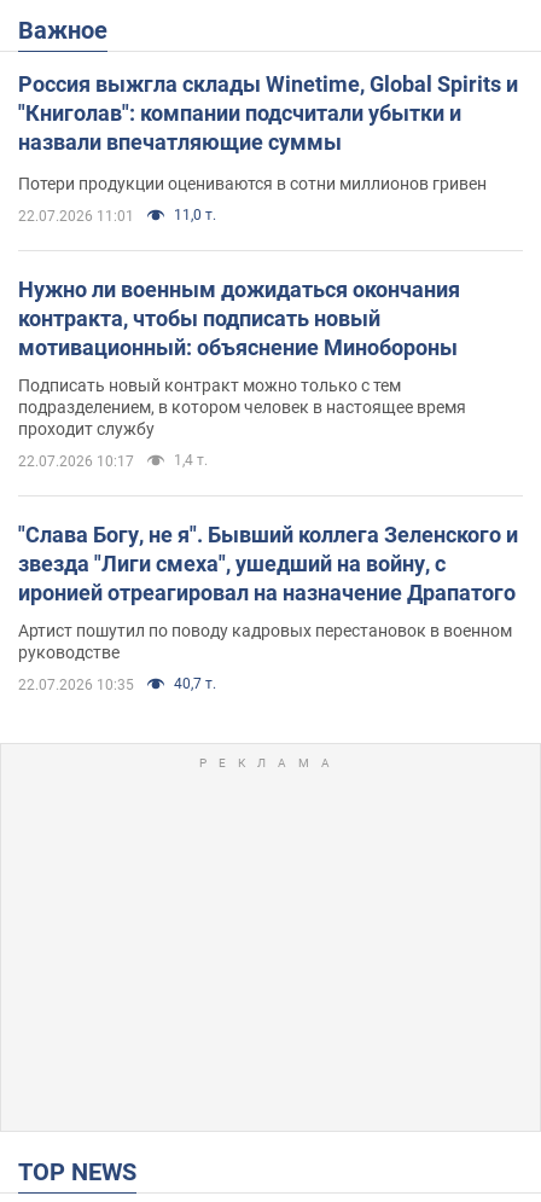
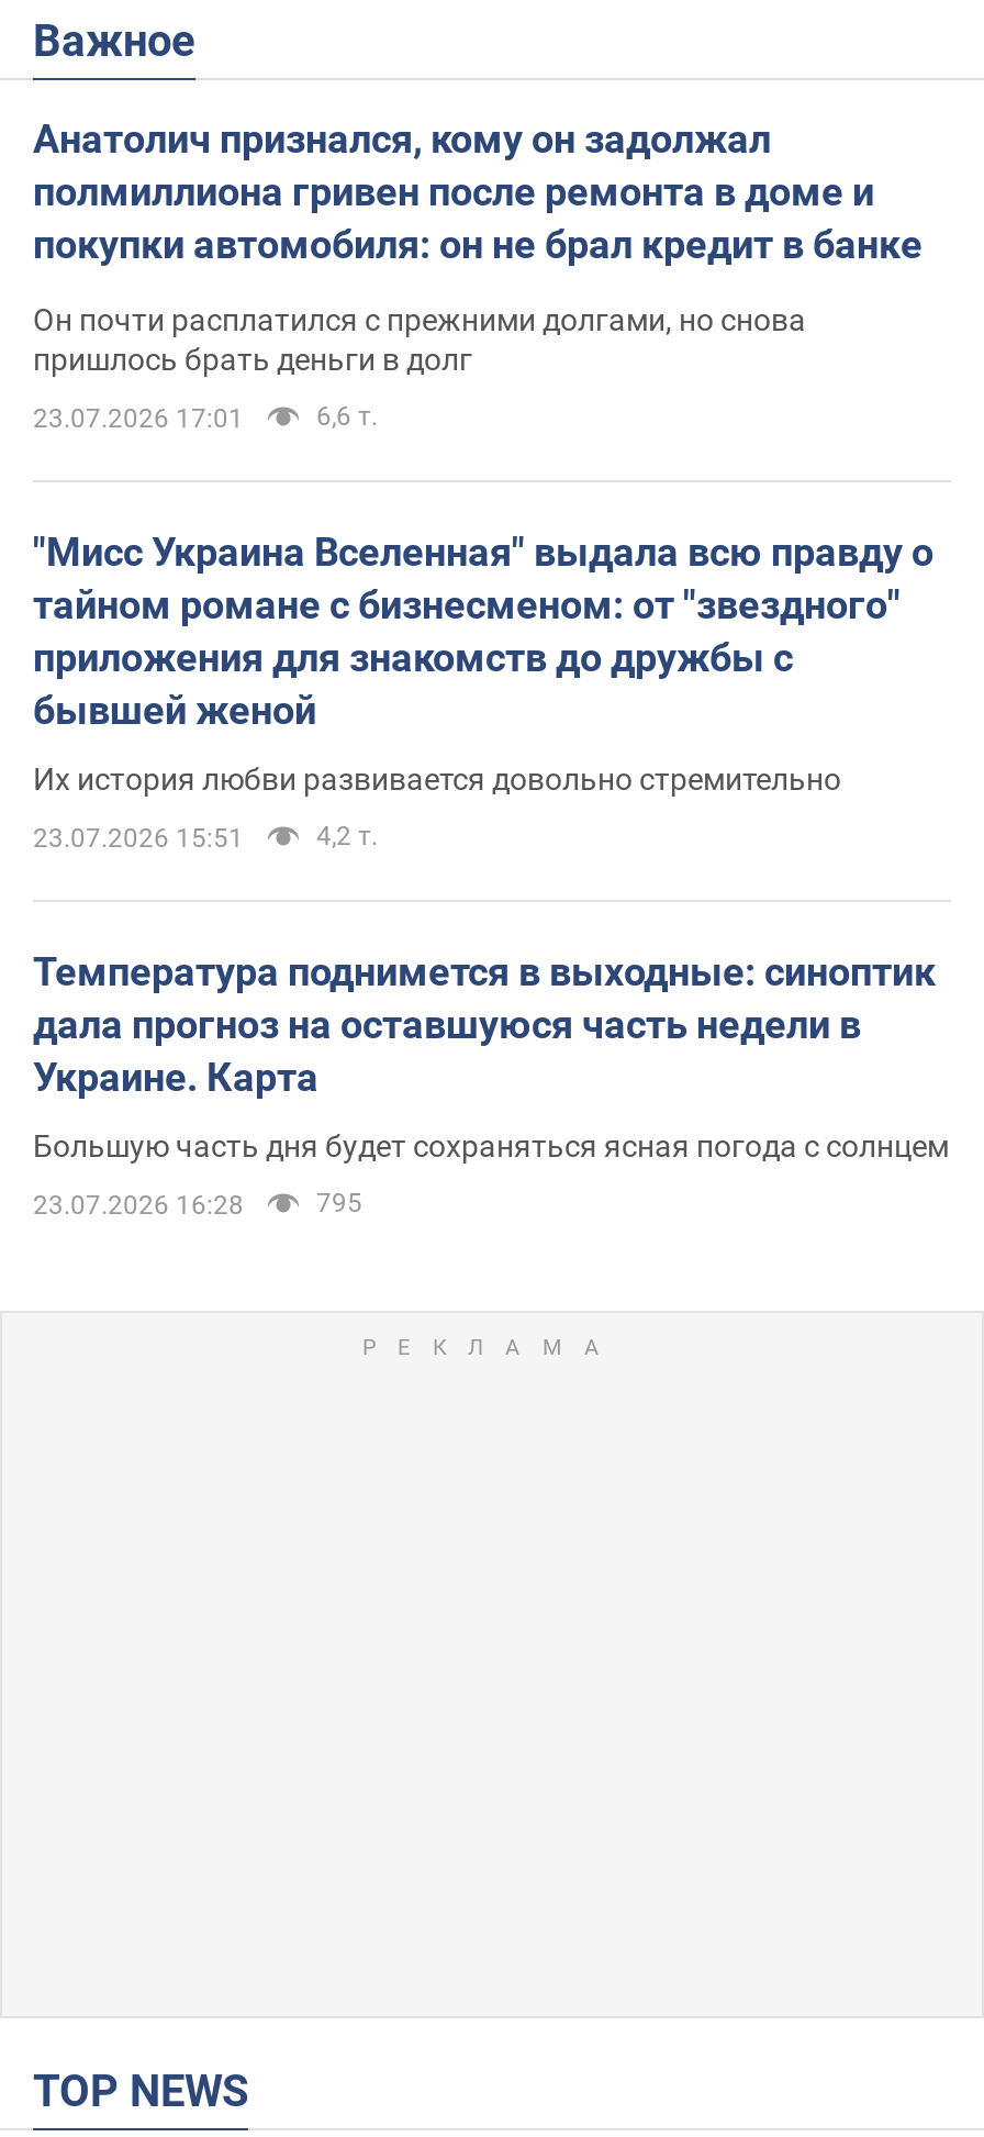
- Россия выжгла склады Winetime, Global Spirits и
- "Книголав": компании подсчитали убытки и
- назвали впечатляющие суммы
+ Анатолич признался, кому он задолжал
+ полмиллиона гривен после ремонта в доме и
+ покупки автомобиля: он не брал кредит в банке

- Потери продукции оцениваются в сотни миллионов гривен
+ Он почти расплатился с прежними долгами, но снова
+ пришлось брать деньги в долг

- 22.07.2026 11:01
- 11,0 т.
+ 23.07.2026 17:01
+ 6,6 т.

- Нужно ли военным дожидаться окончания
- контракта, чтобы подписать новый
- мотивационный: объяснение Минобороны
+ "Мисс Украина Вселенная" выдала всю правду о
+ тайном романе с бизнесменом: от "звездного"
+ приложения для знакомств до дружбы с
+ бывшей женой

- Подписать новый контракт можно только с тем
- подразделением, в котором человек в настоящее время
- проходит службу
+ Их история любви развивается довольно стремительно

- 22.07.2026 10:17
- 1,4 т.
+ 23.07.2026 15:51
+ 4,2 т.

- "Слава Богу, не я". Бывший коллега Зеленского и
- звезда "Лиги смеха", ушедший на войну, с
- иронией отреагировал на назначение Драпатого
+ Температура поднимется в выходные: синоптик
+ дала прогноз на оставшуюся часть недели в
+ Украине. Карта

- Артист пошутил по поводу кадровых перестановок в военном
- руководстве
+ Большую часть дня будет сохраняться ясная погода с солнцем

- 22.07.2026 10:35
- 40,7 т.
+ 23.07.2026 16:28
+ 795
